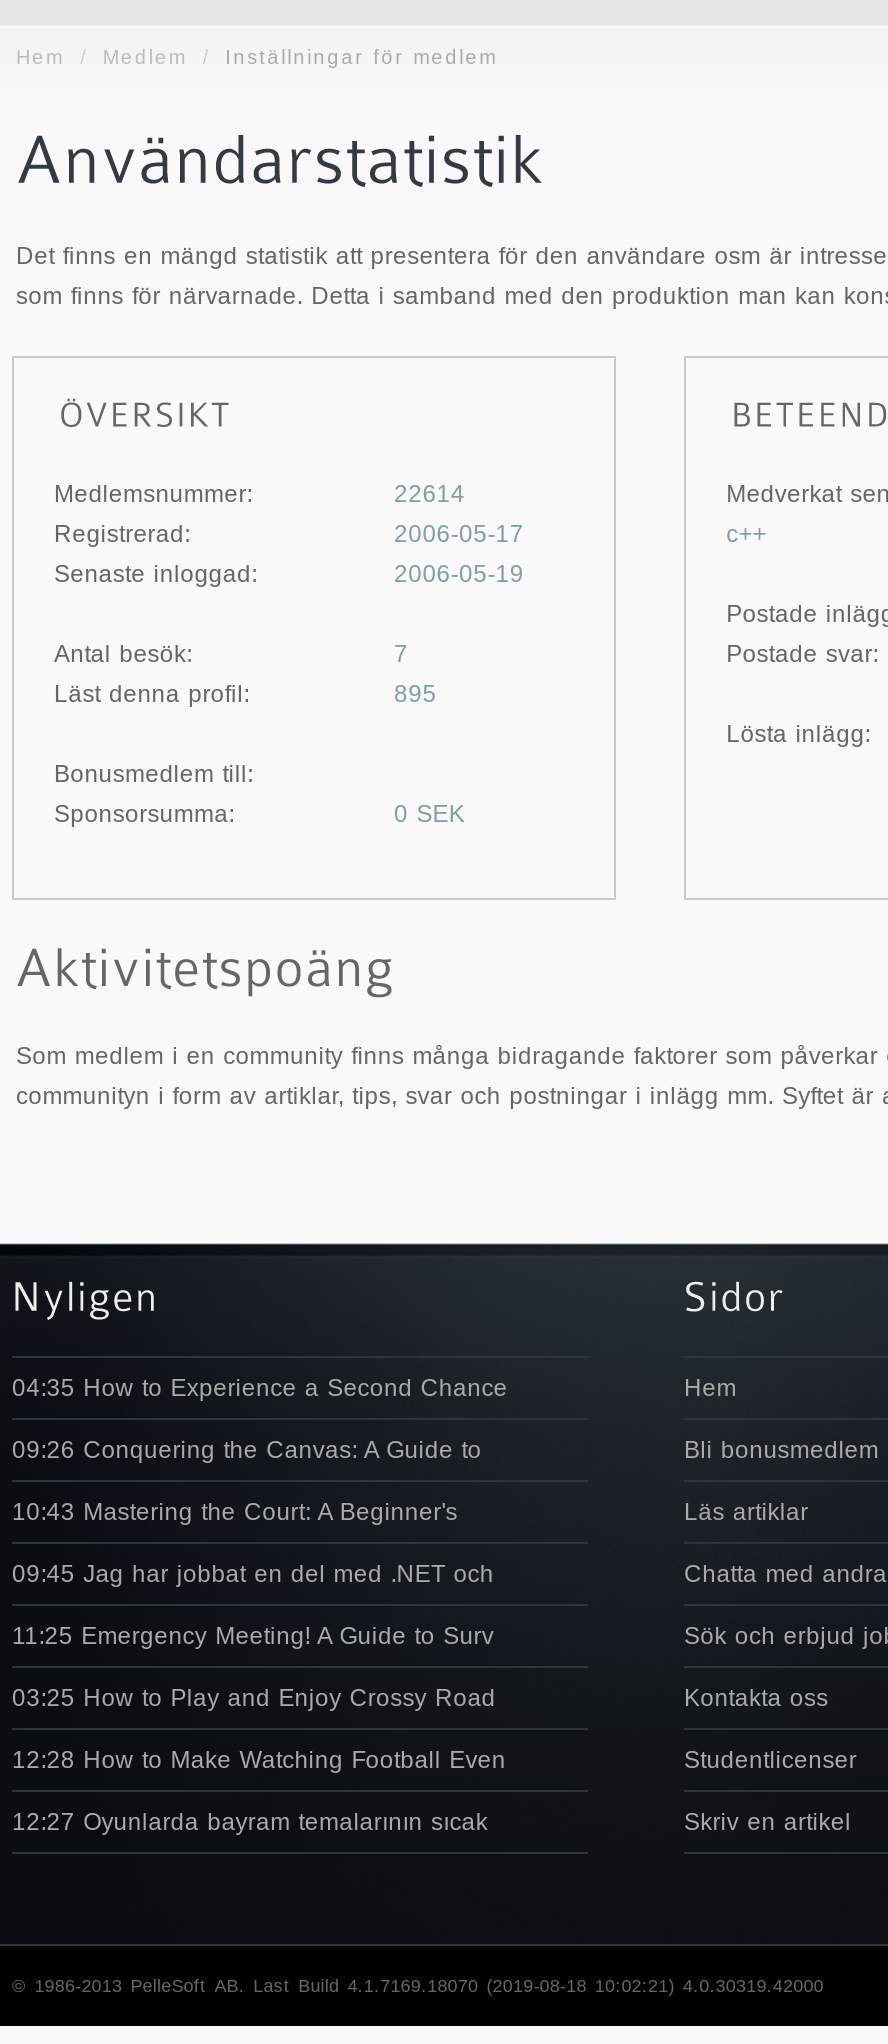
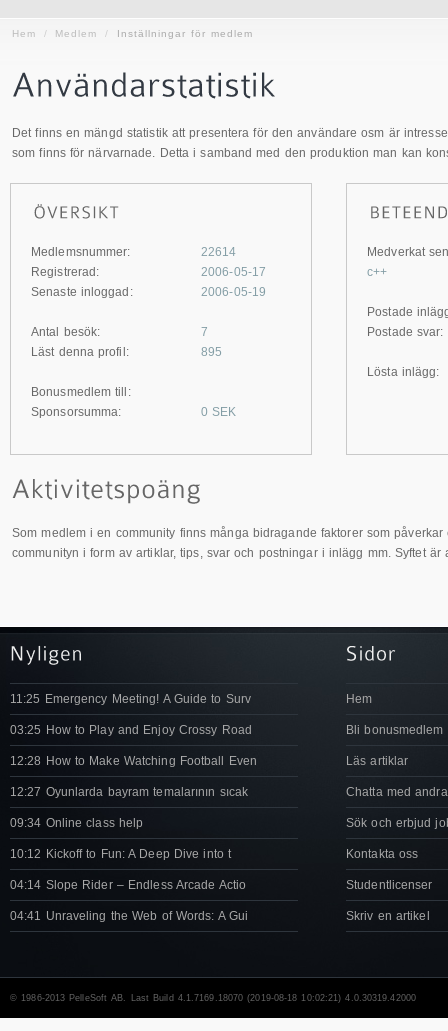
- 04:35 How to Experience a Second Chance
- 09:26 Conquering the Canvas: A Guide to
- 10:43 Mastering the Court: A Beginner's
- 09:45 Jag har jobbat en del med .NET och

moved up: 11:25 Emergency Meeting! A Guide to Surv | 03:25 How to Play and Enjoy Crossy Road | 12:28 How to Make Watching Football Even | 12:27 Oyunlarda bayram temalarının sıcak

+ 09:34 Online class help
+ 10:12 Kickoff to Fun: A Deep Dive into t
+ 04:14 Slope Rider – Endless Arcade Actio
+ 04:41 Unraveling the Web of Words: A Gui
